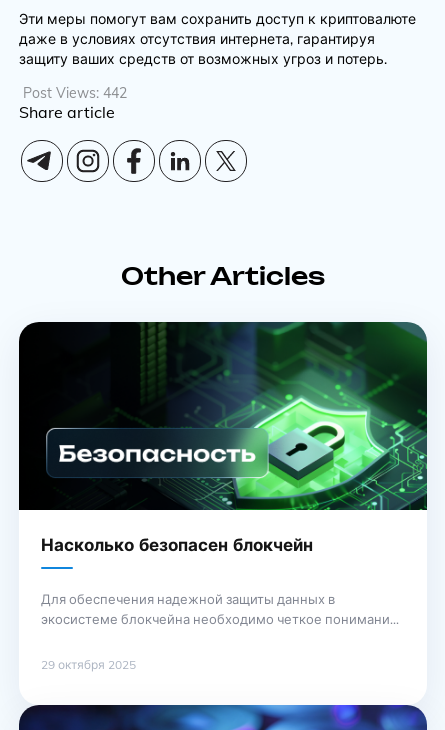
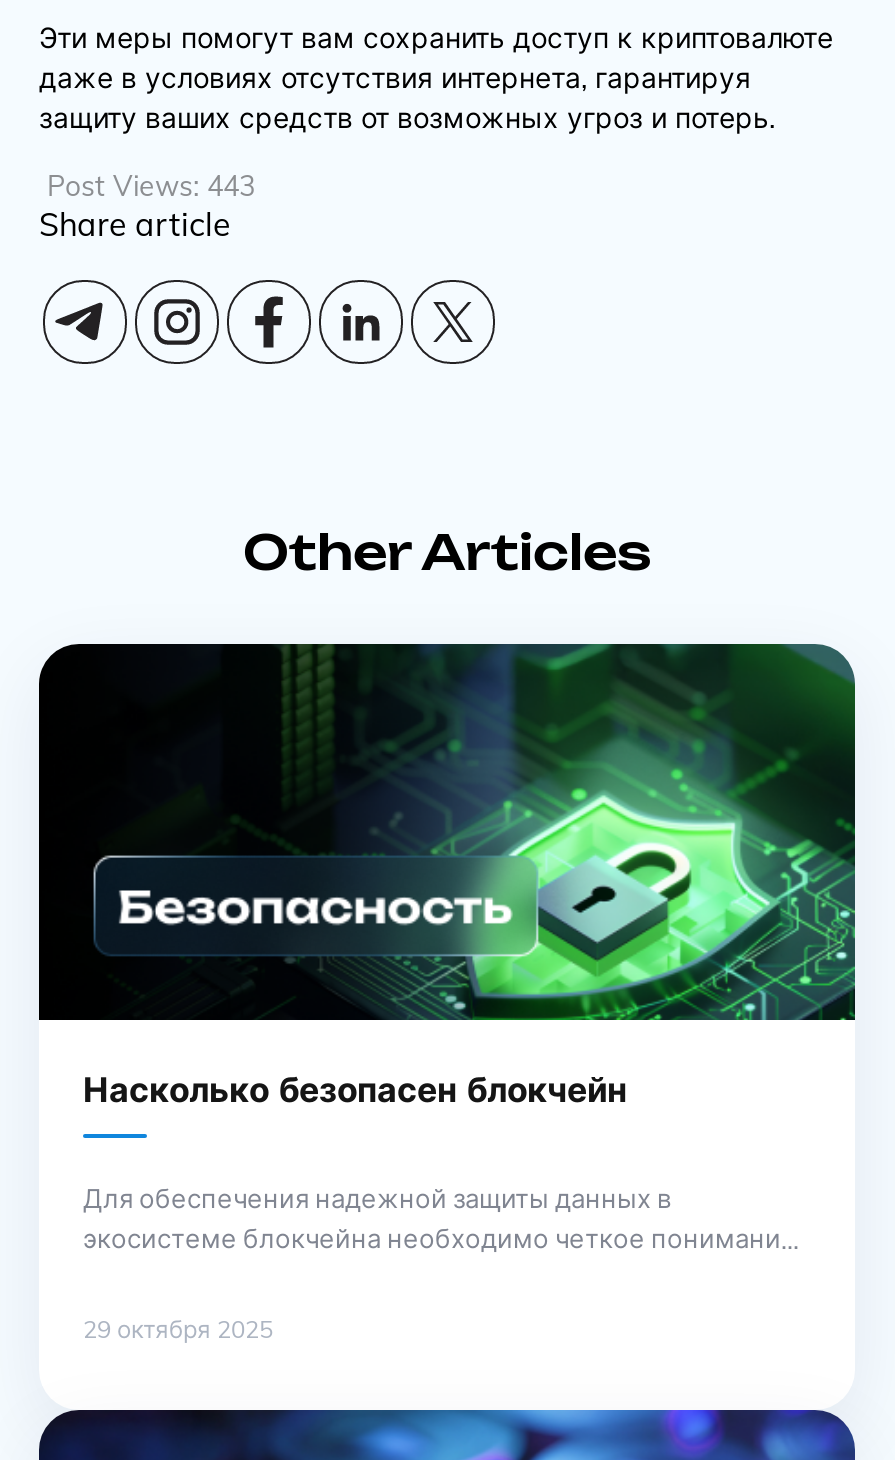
- Post Views: 442
+ Post Views: 443
